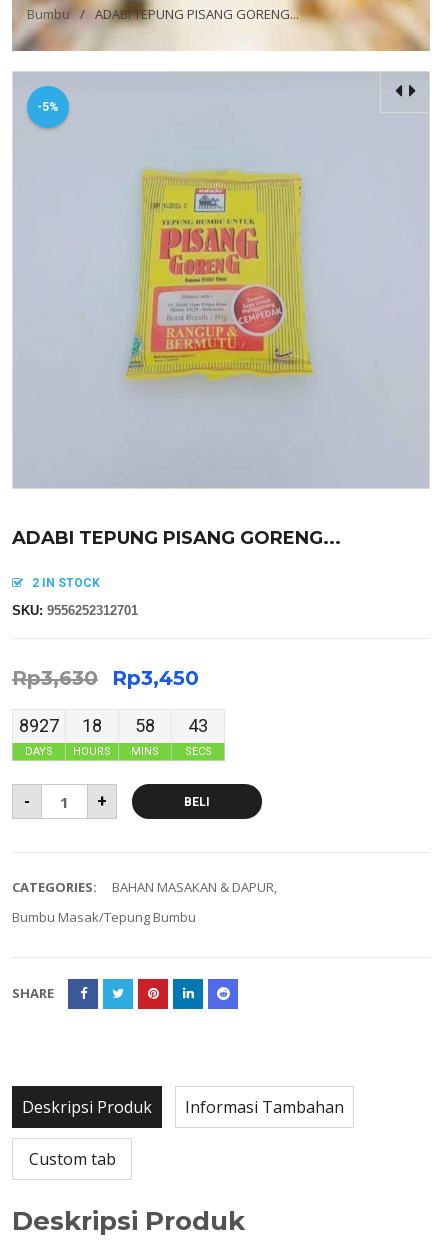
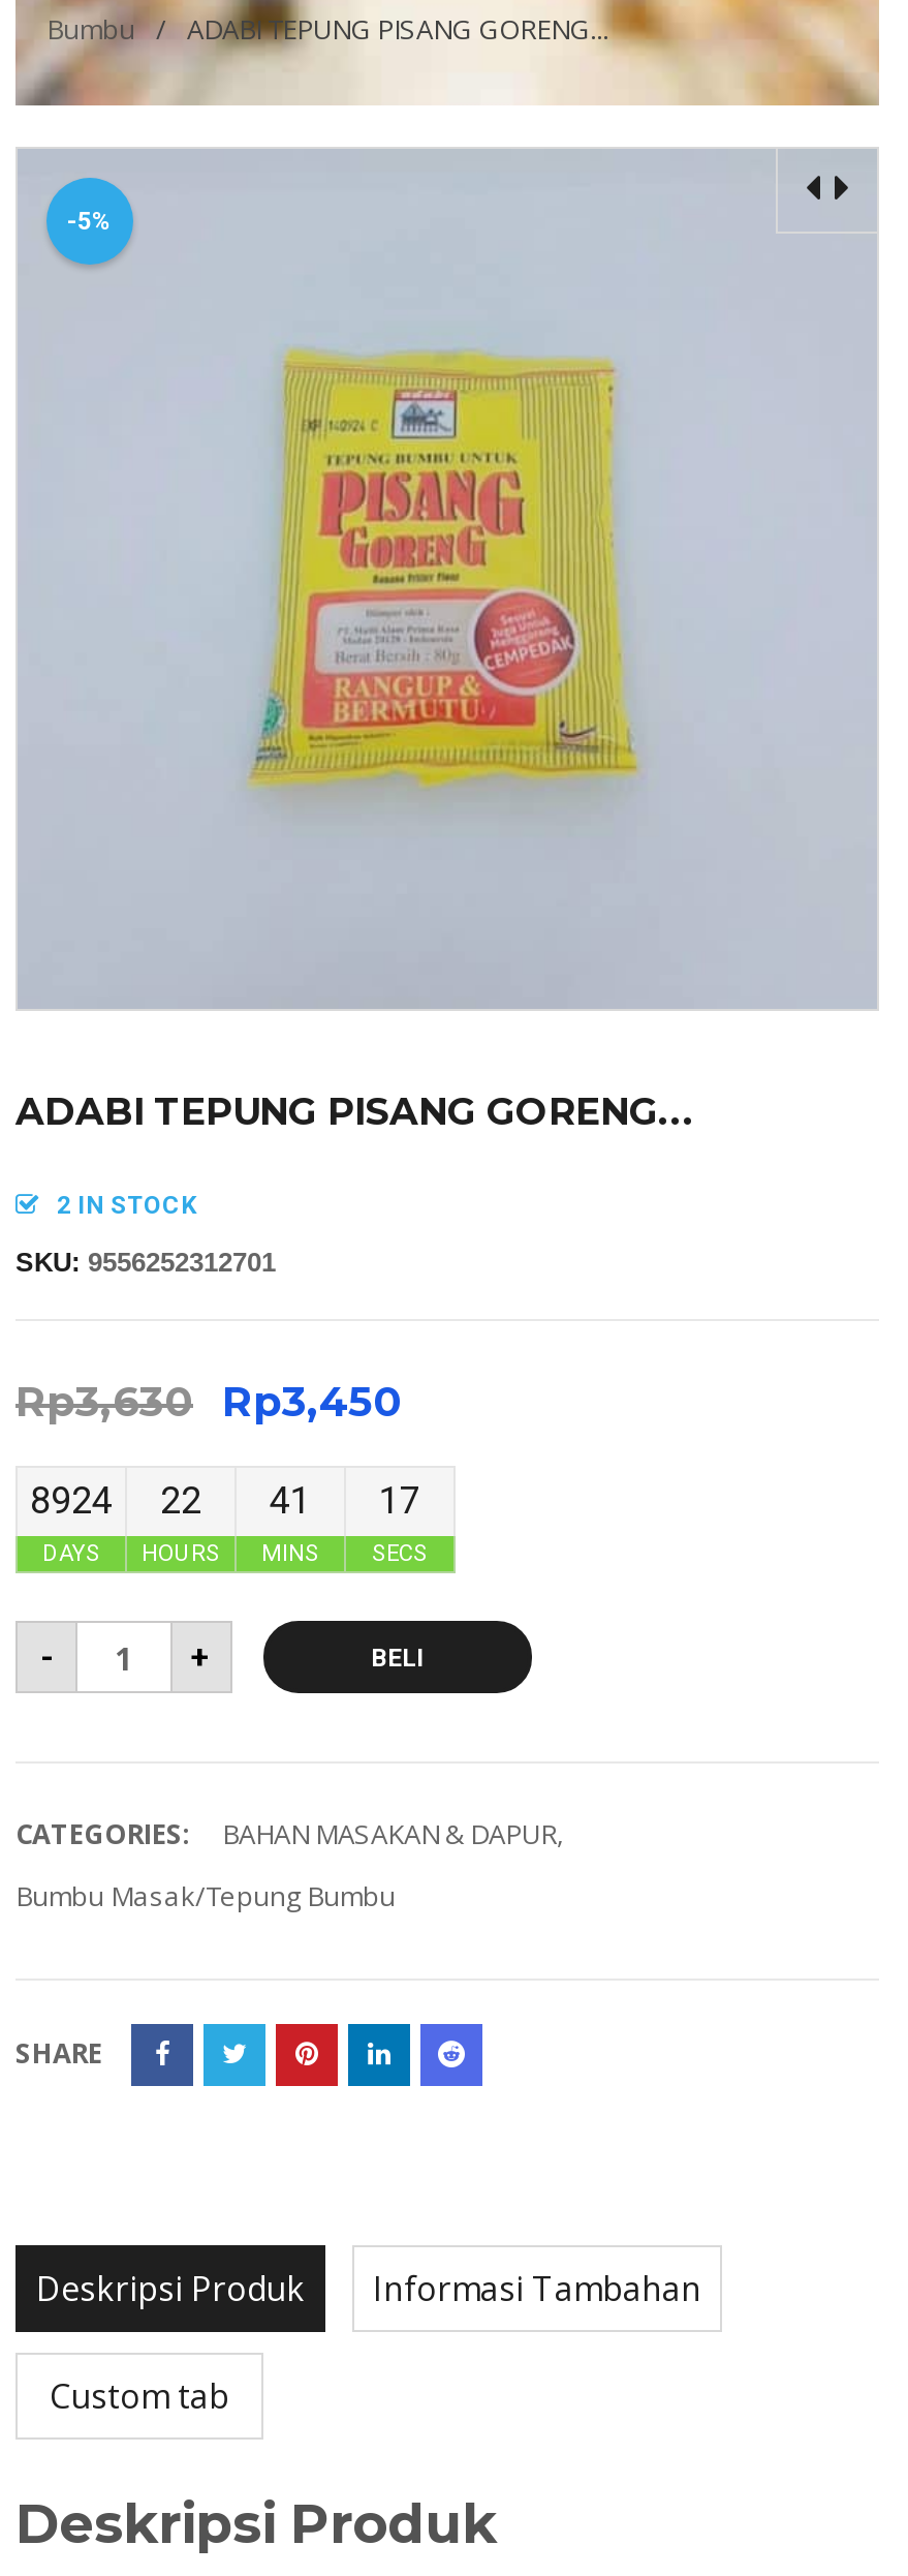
- 8927
+ 8924

- 18
+ 22

- 58
+ 41

- 43
+ 17
